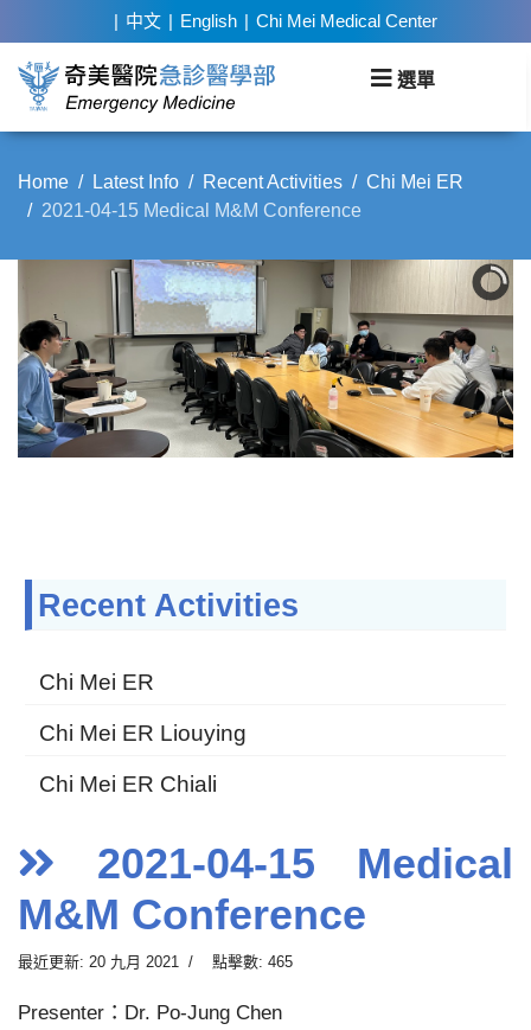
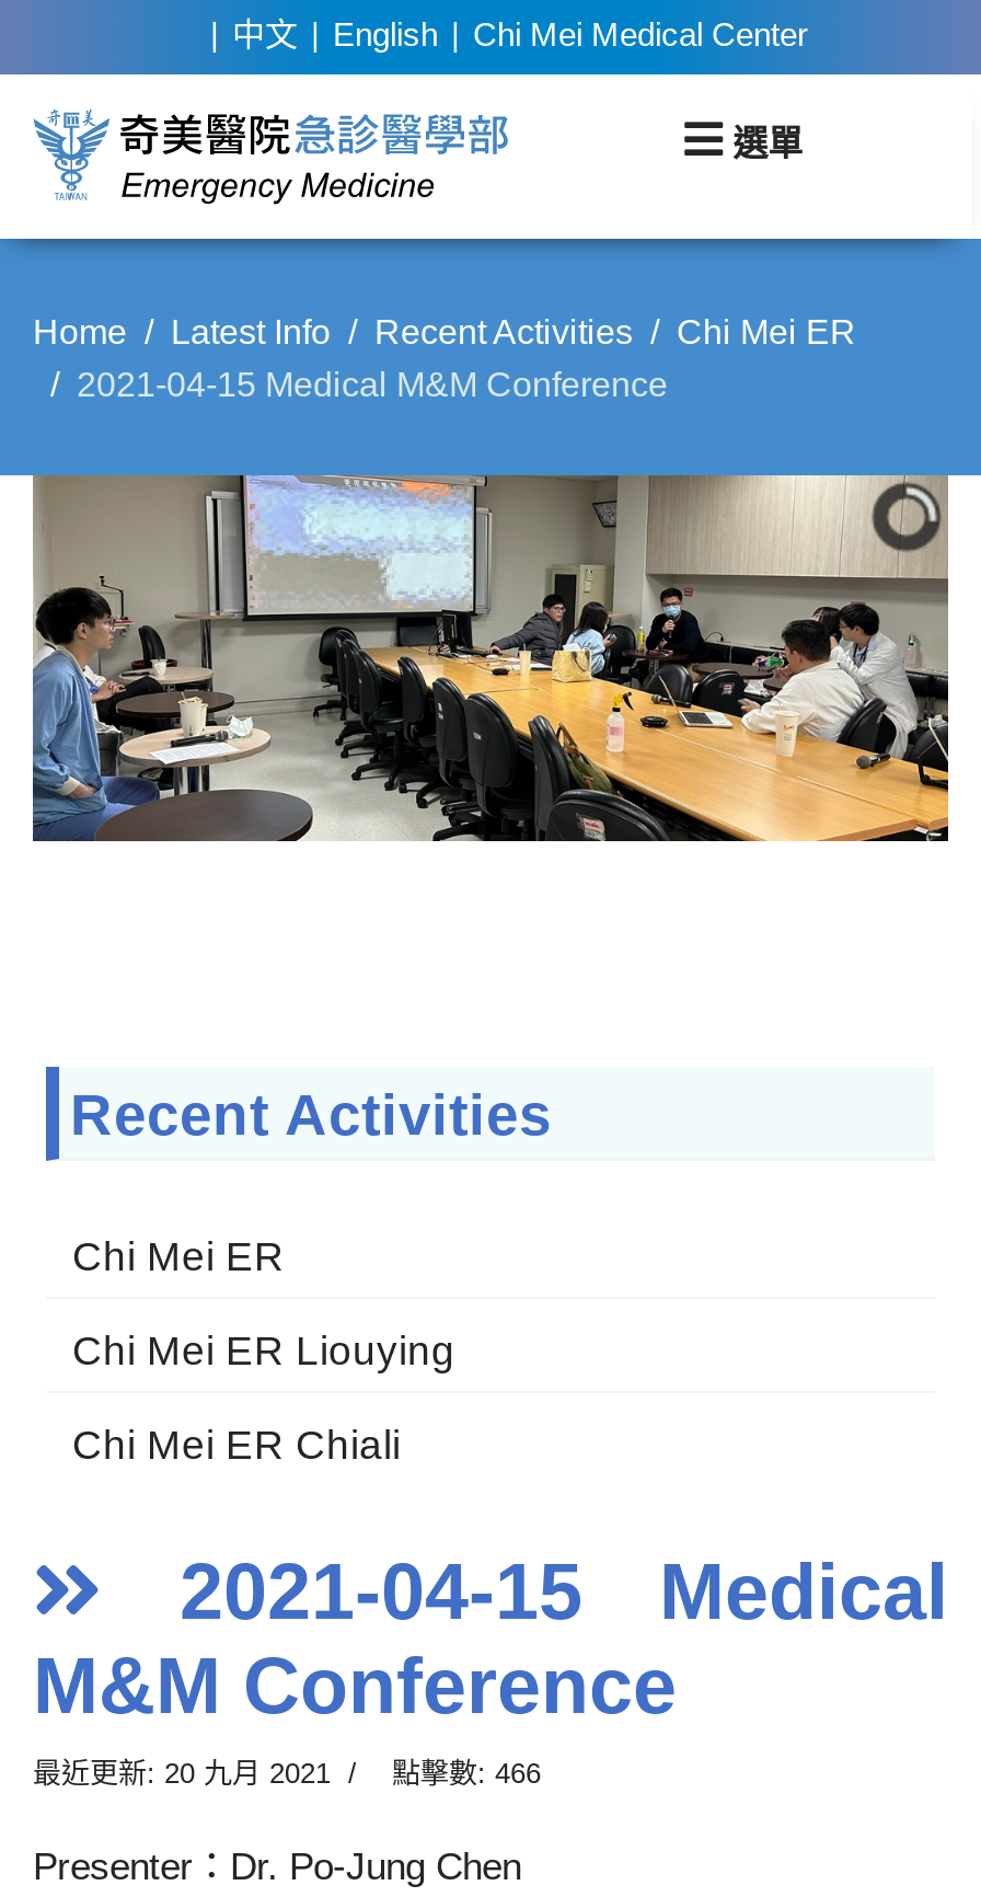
- 點擊數: 465
+ 點擊數: 466
